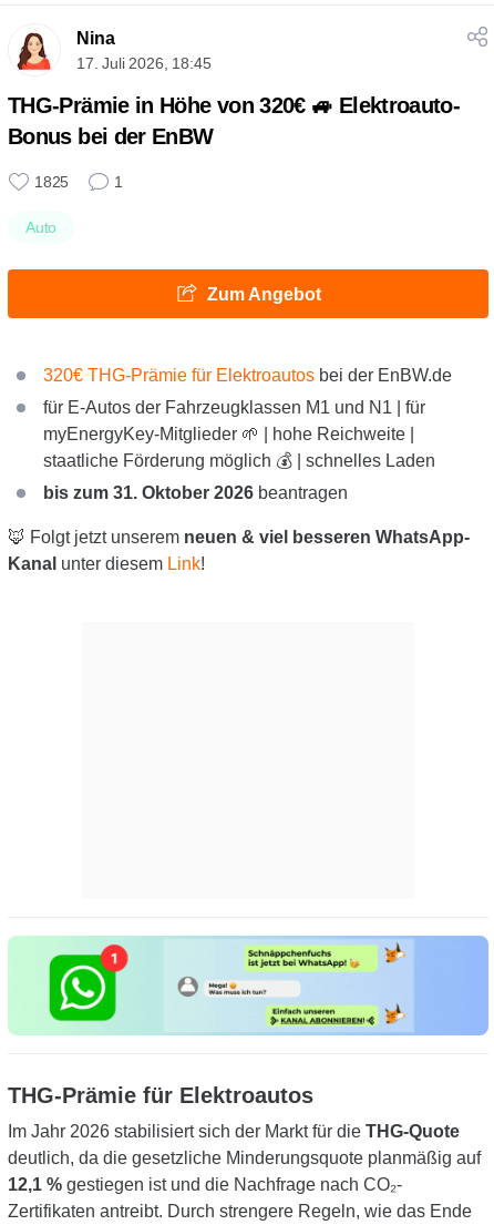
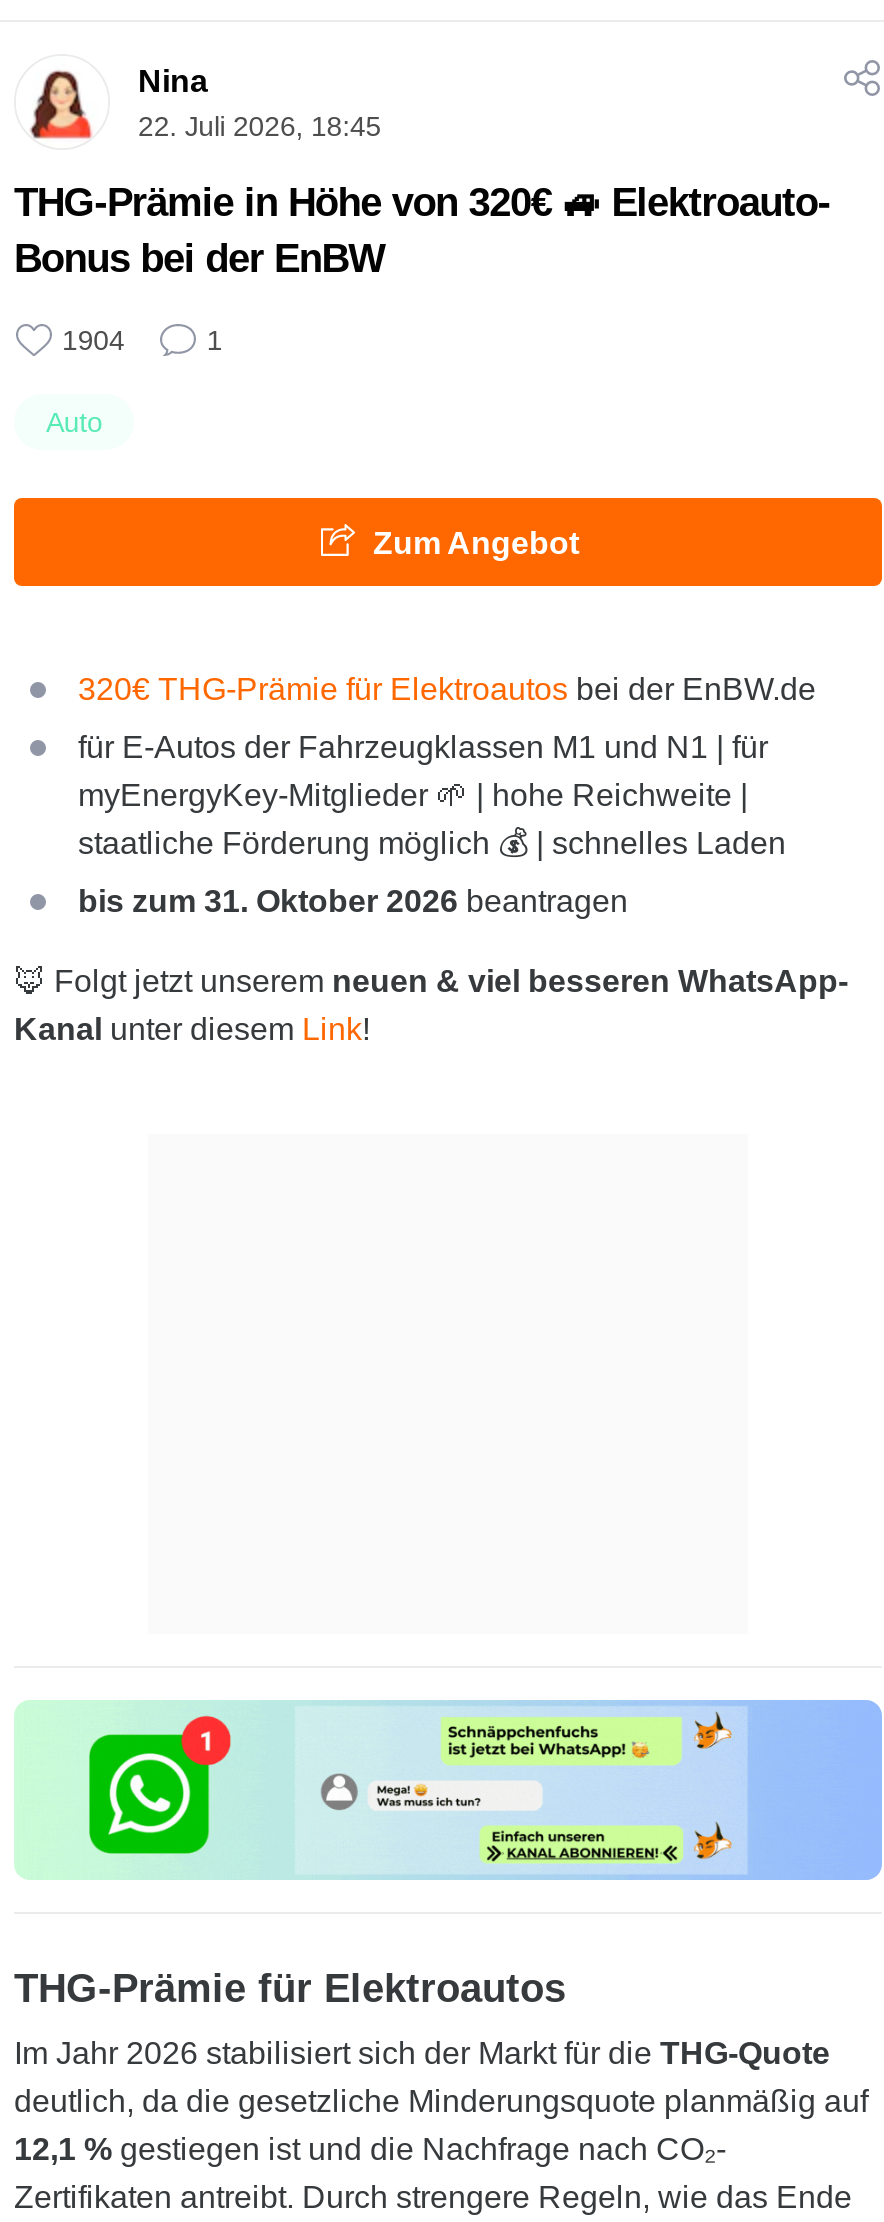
- 17. Juli 2026, 18:45
+ 22. Juli 2026, 18:45

- 1825
+ 1904
